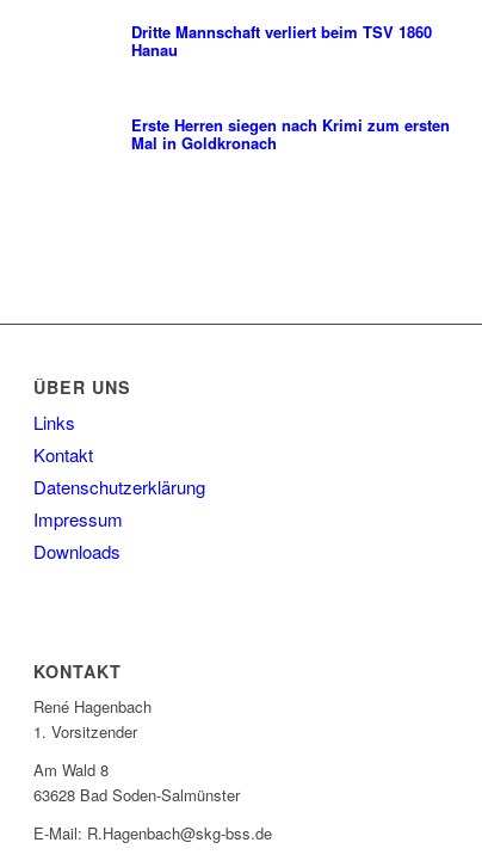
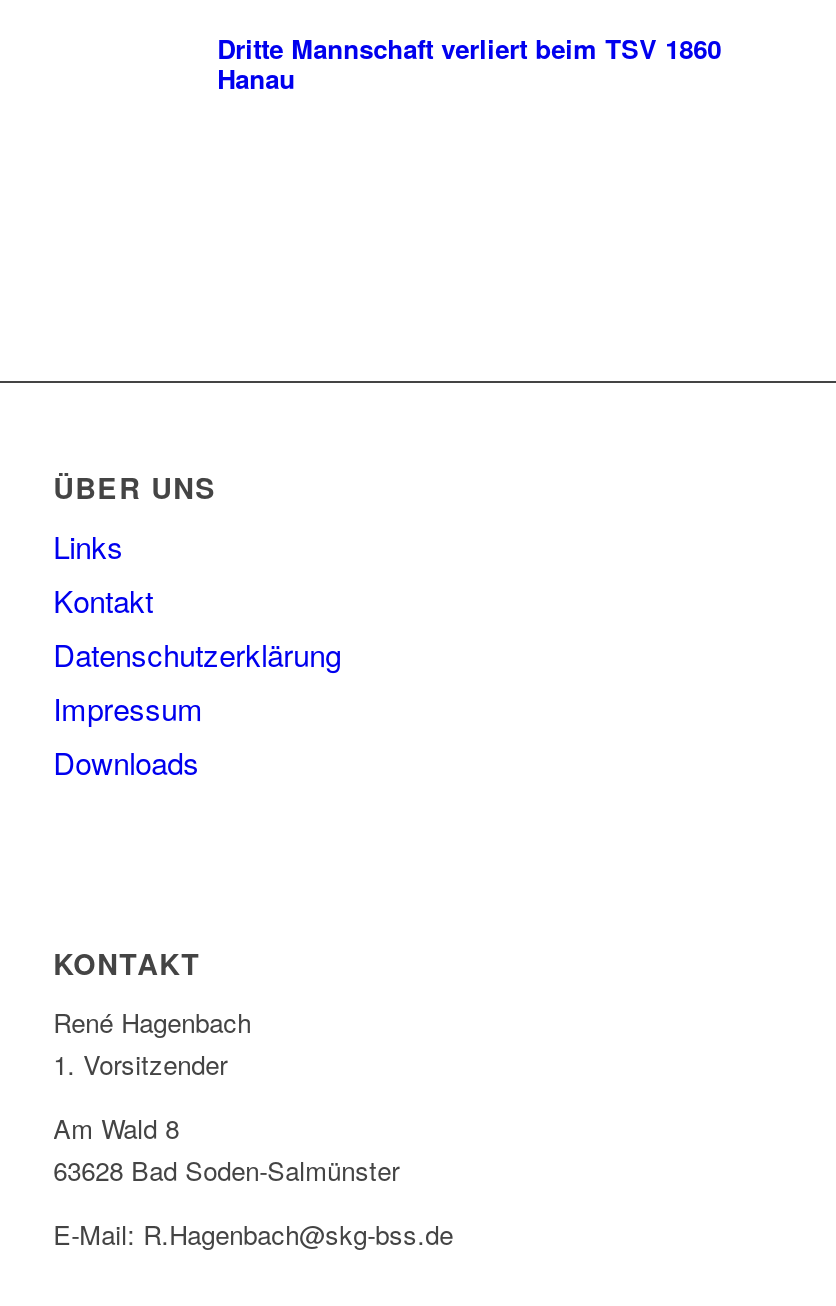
- Erste Herren siegen nach Krimi zum ersten
- Mal in Goldkronach
